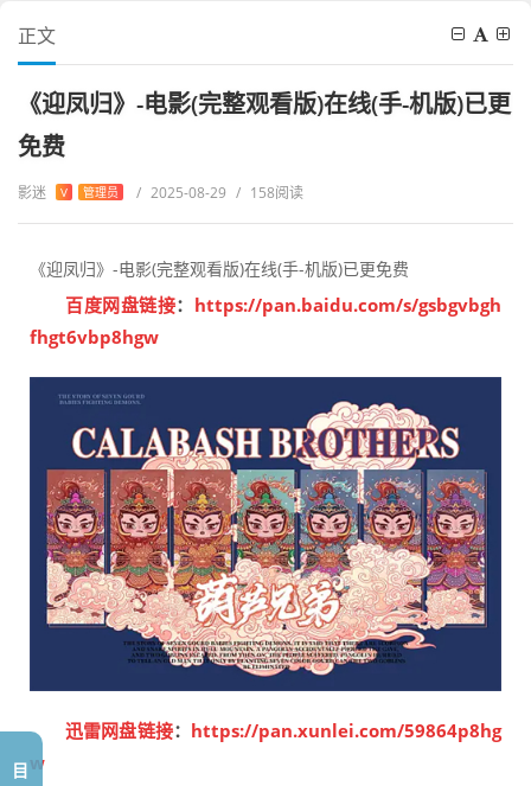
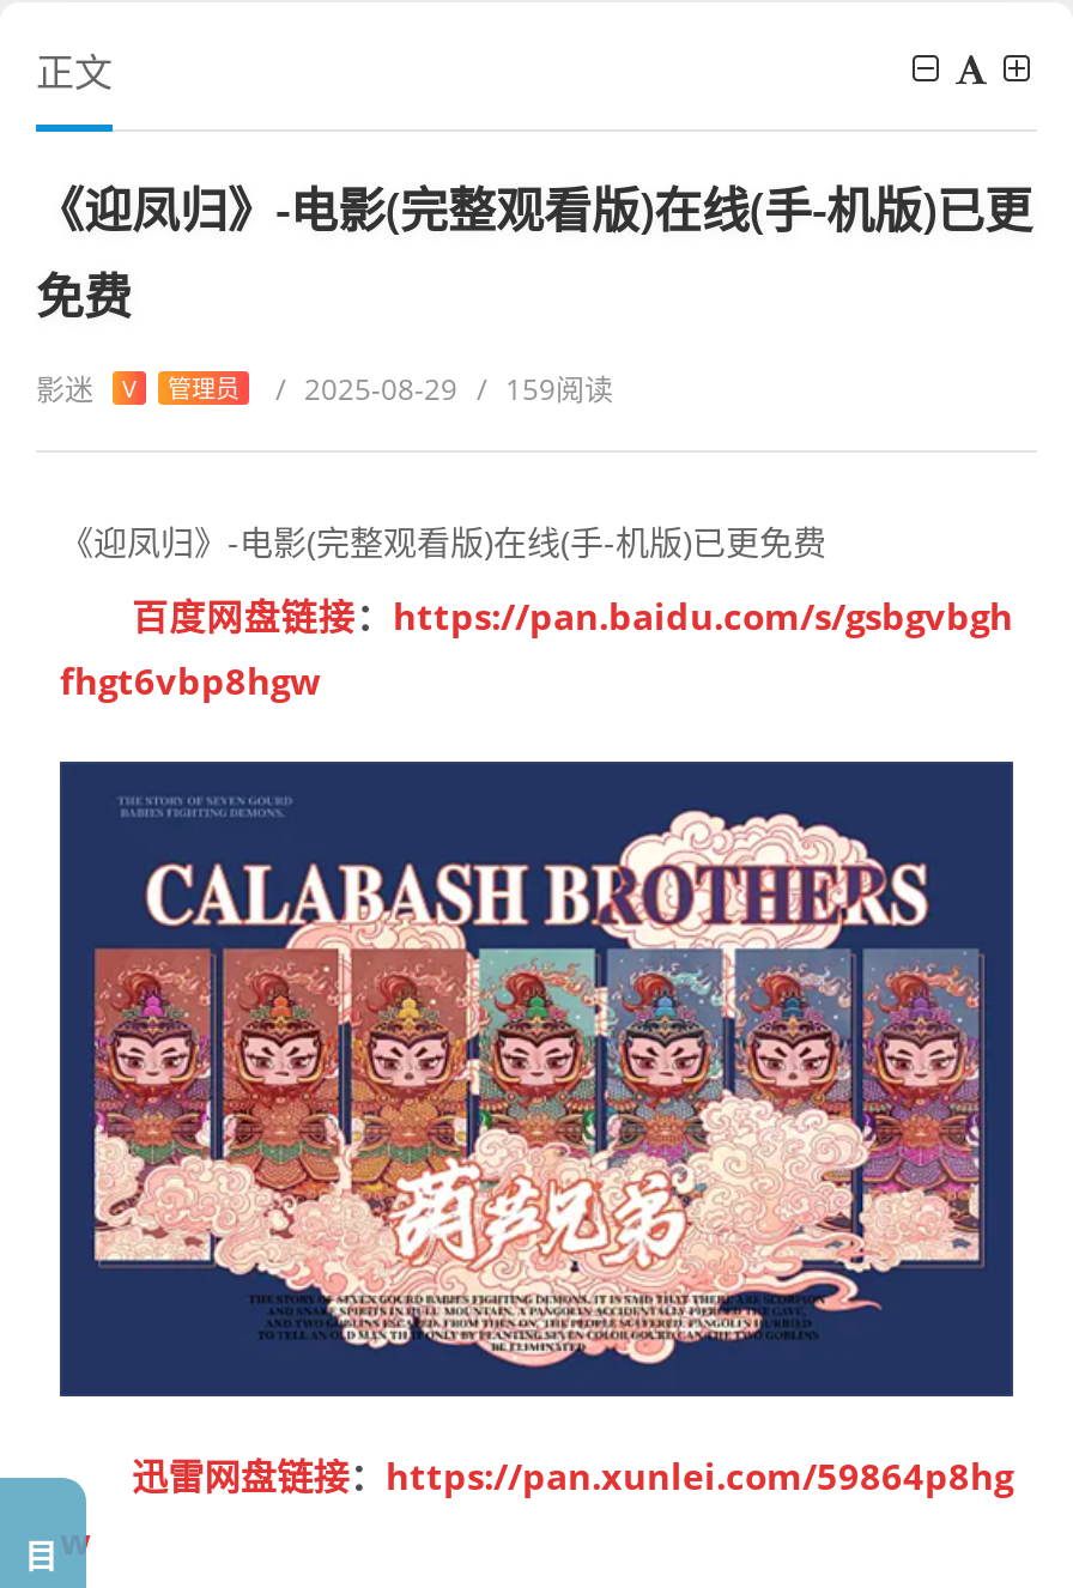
- 影迷 V 管理员 / 2025-08-29 / 158阅读
+ 影迷 V 管理员 / 2025-08-29 / 159阅读
